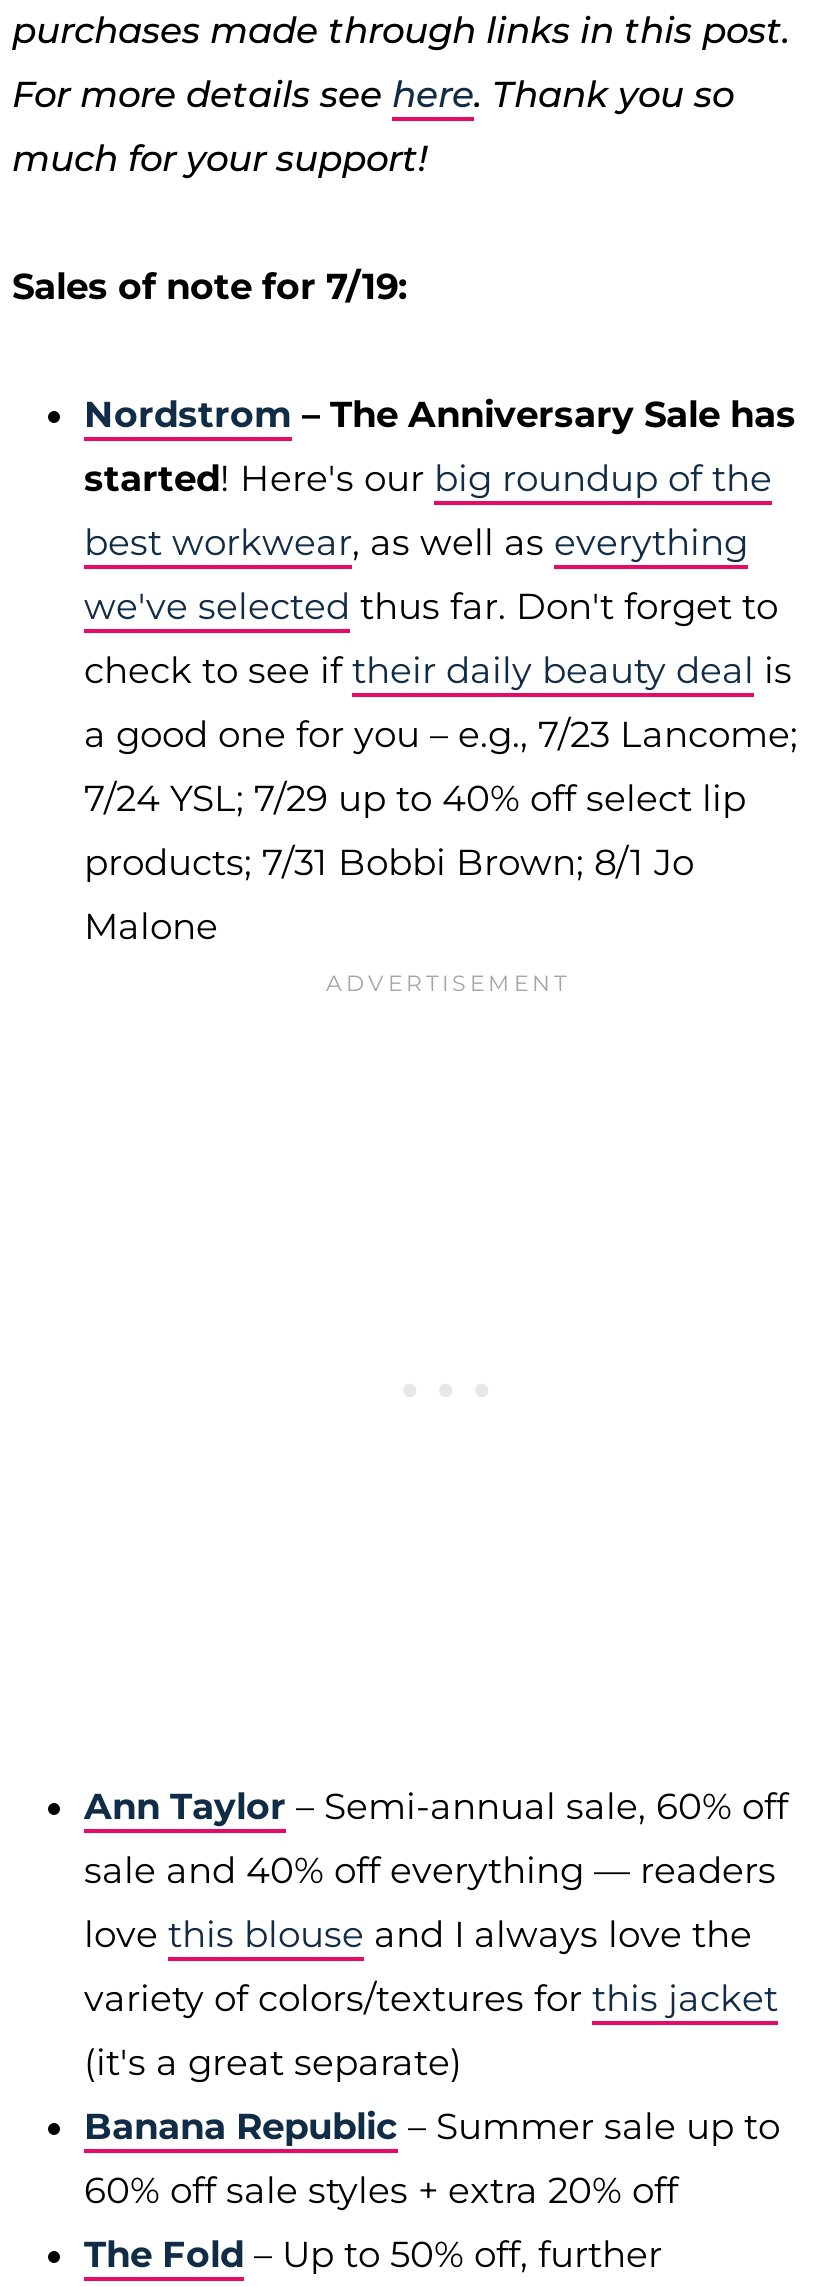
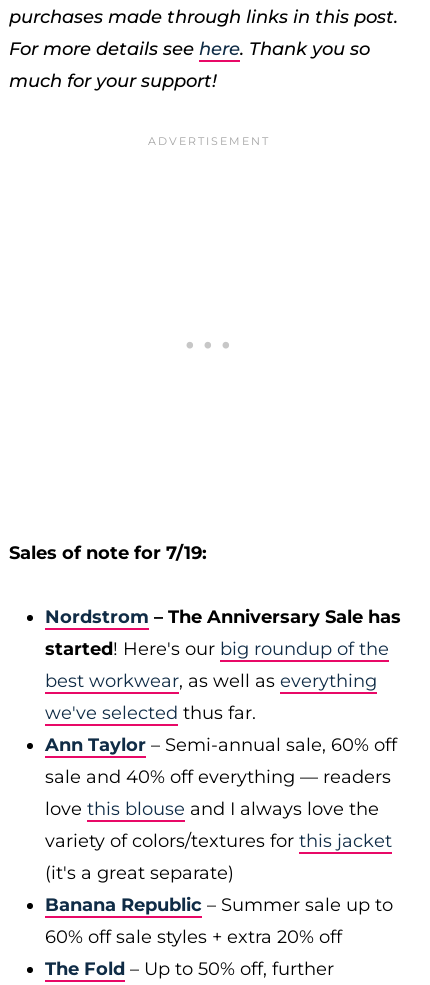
moved down: Sales of note for 7/19: | Nordstrom – The Anniversary Sale has | started! Here's our big roundup of the | best workwear, as well as everything

- we've selected thus far. Don't forget to
- check to see if their daily beauty deal is
- a good one for you – e.g., 7/23 Lancome;
- 7/24 YSL; 7/29 up to 40% off select lip
- products; 7/31 Bobbi Brown; 8/1 Jo
- Malone
+ we've selected thus far.
